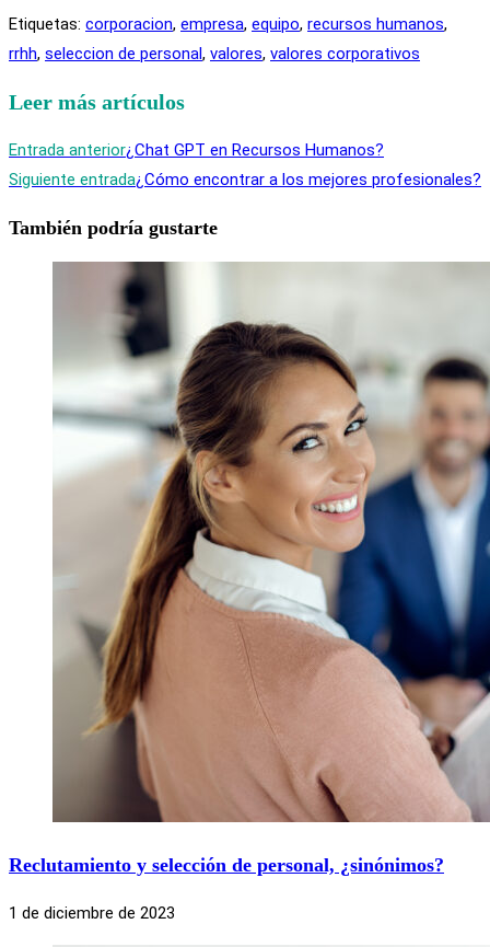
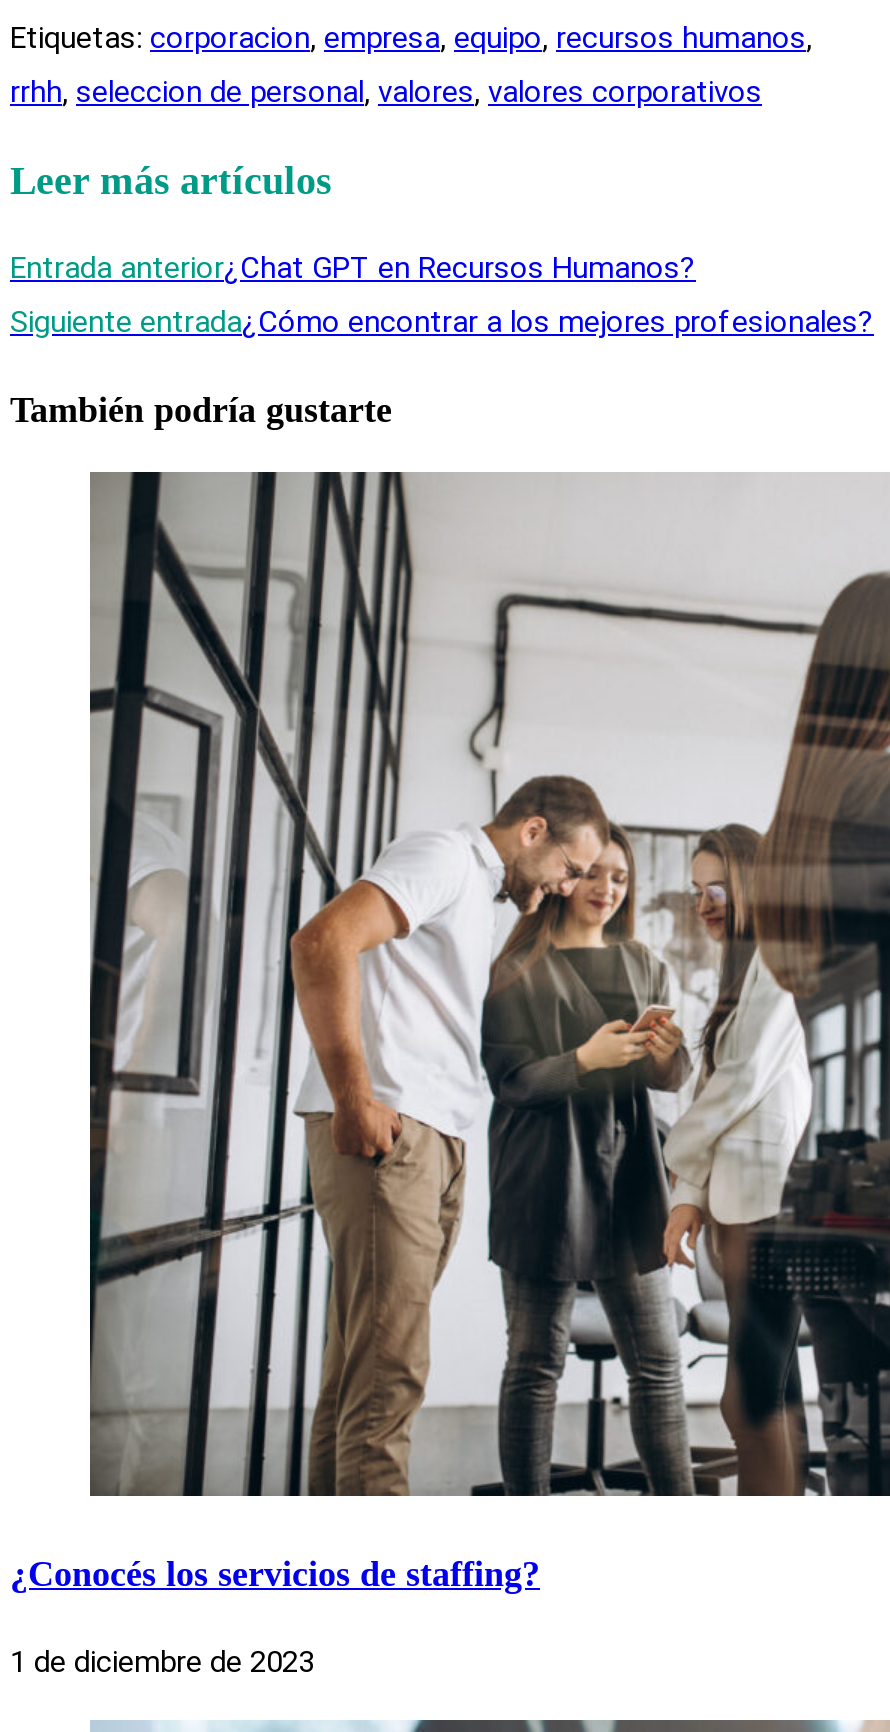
- [image]
- Reclutamiento y selección de personal, ¿sinónimos?
+ [image]
+ ¿Conocés los servicios de staffing?
